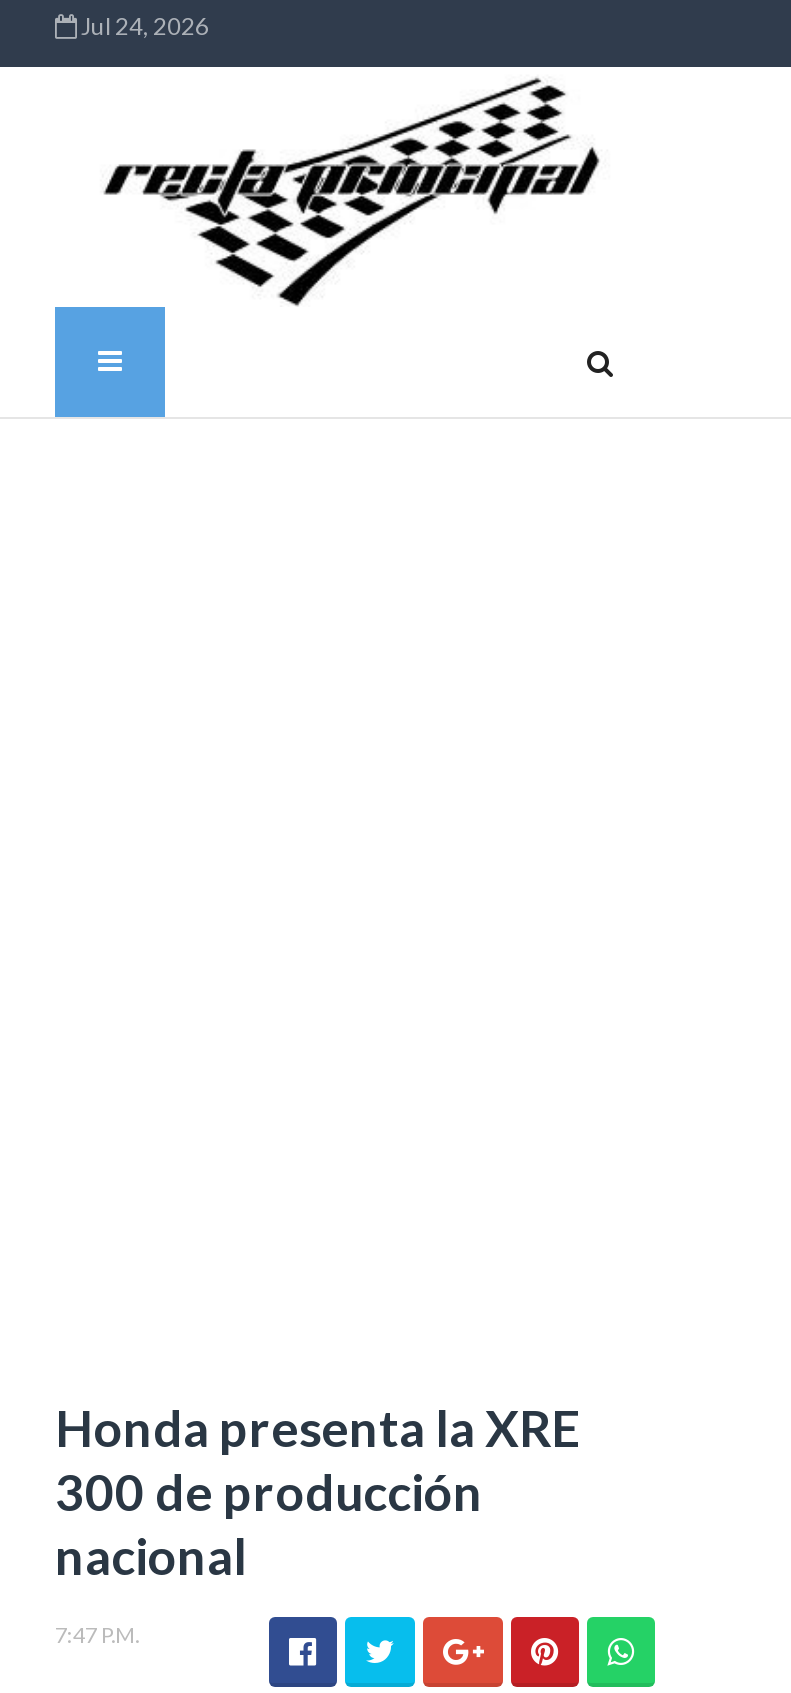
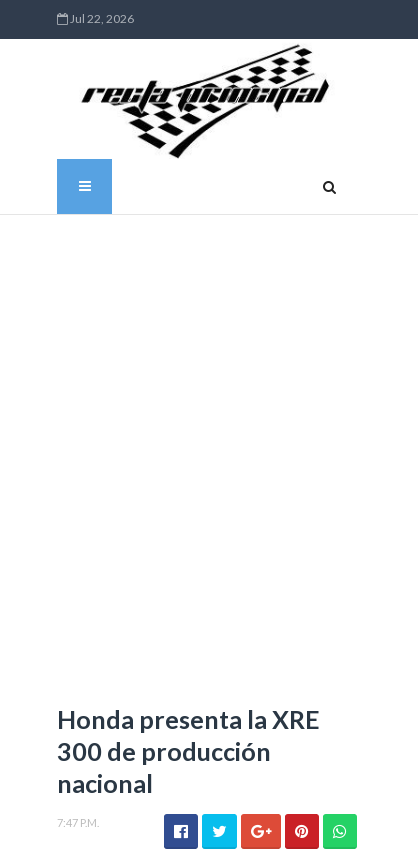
- Jul 24, 2026
+ Jul 22, 2026
